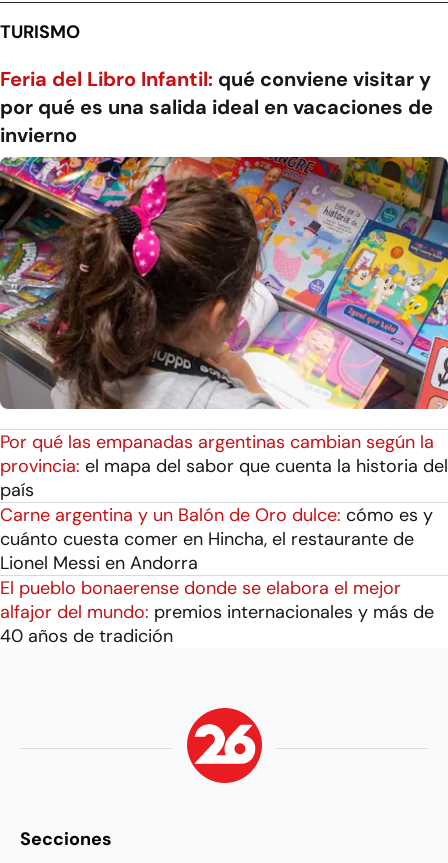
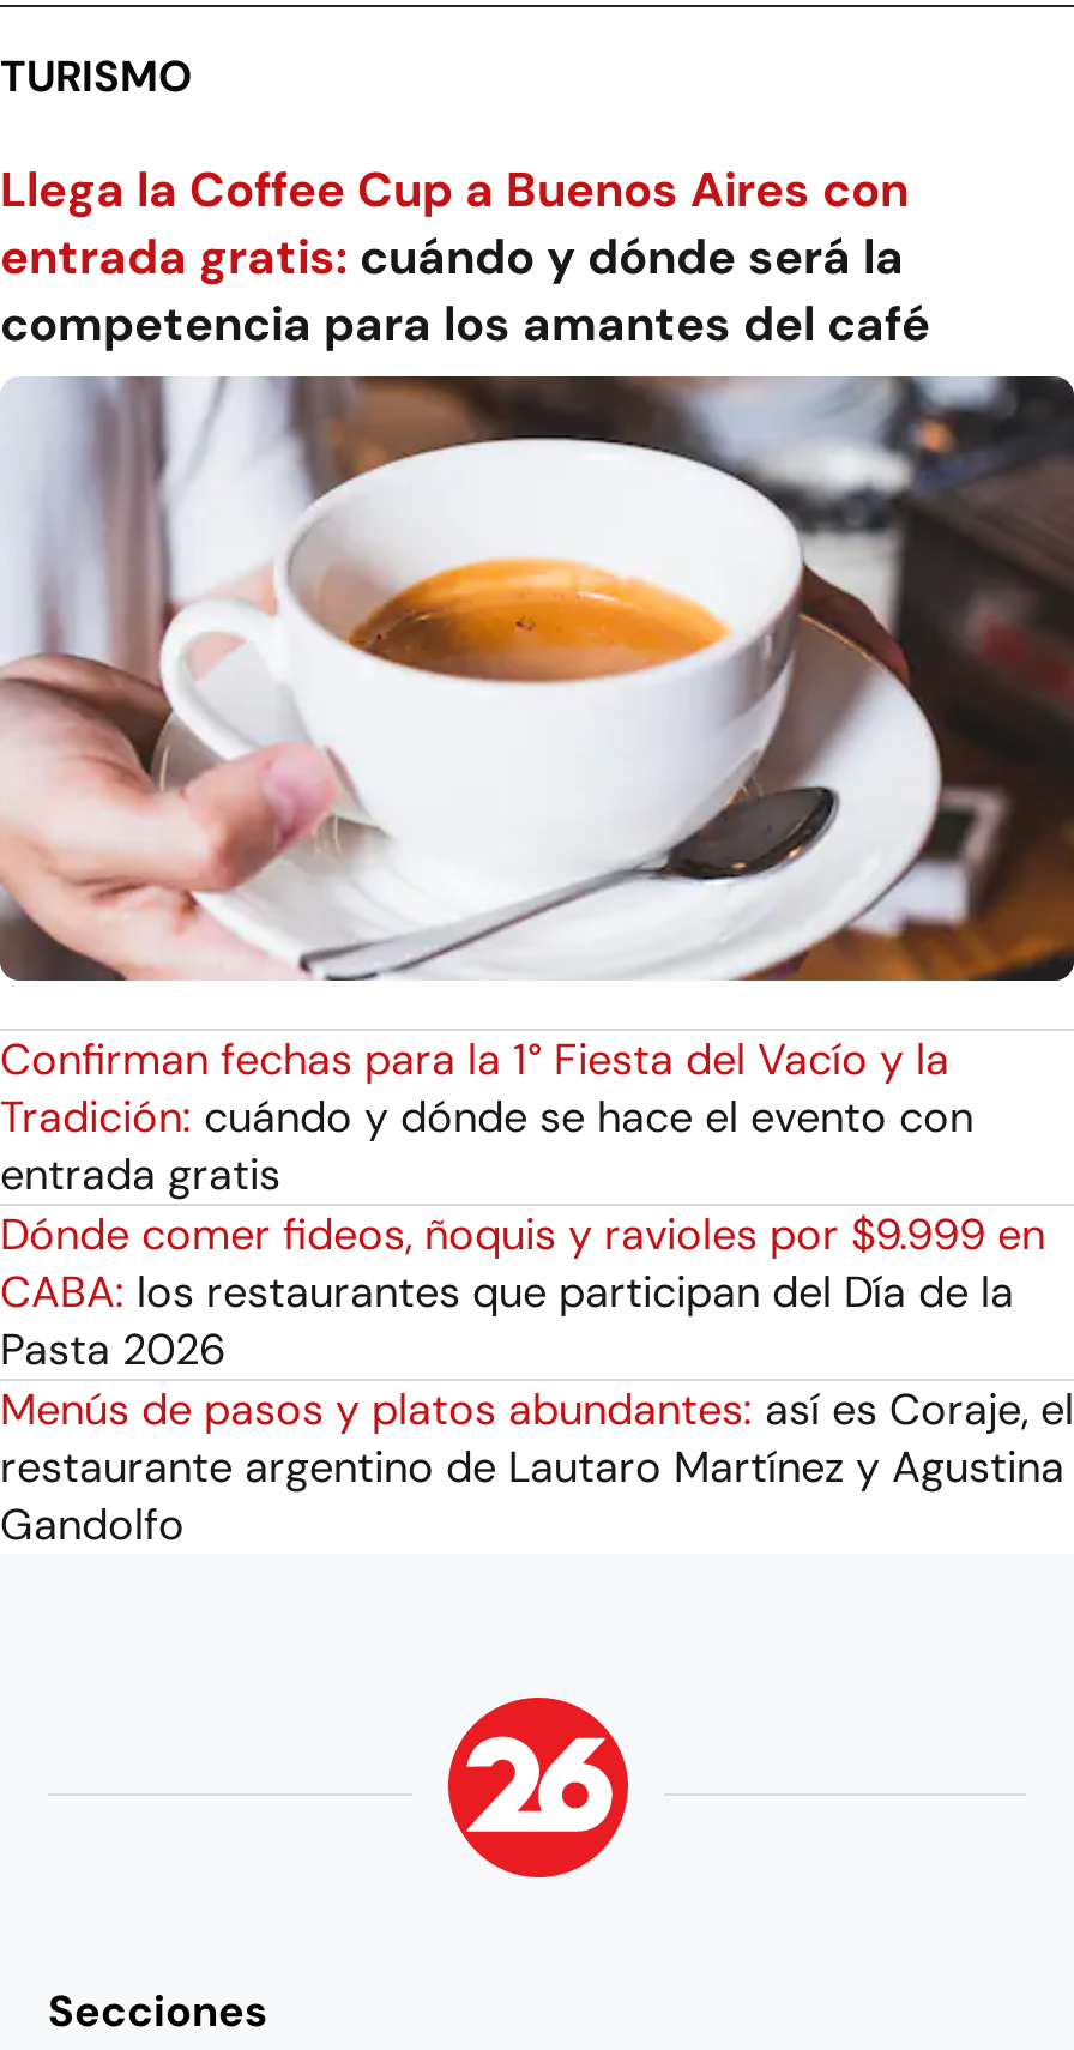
- Feria del Libro Infantil: qué conviene visitar y
- por qué es una salida ideal en vacaciones de
- invierno
+ Llega la Coffee Cup a Buenos Aires con
+ entrada gratis: cuándo y dónde será la
+ competencia para los amantes del café

- [image]
- Por qué las empanadas argentinas cambian según la
- provincia: el mapa del sabor que cuenta la historia del
- país
- Carne argentina y un Balón de Oro dulce: cómo es y
- cuánto cuesta comer en Hincha, el restaurante de
- Lionel Messi en Andorra
- El pueblo bonaerense donde se elabora el mejor
- alfajor del mundo: premios internacionales y más de
- 40 años de tradición
+ [image]
+ Confirman fechas para la 1° Fiesta del Vacío y la
+ Tradición: cuándo y dónde se hace el evento con
+ entrada gratis
+ Dónde comer fideos, ñoquis y ravioles por $9.999 en
+ CABA: los restaurantes que participan del Día de la
+ Pasta 2026
+ Menús de pasos y platos abundantes: así es Coraje, el
+ restaurante argentino de Lautaro Martínez y Agustina
+ Gandolfo
